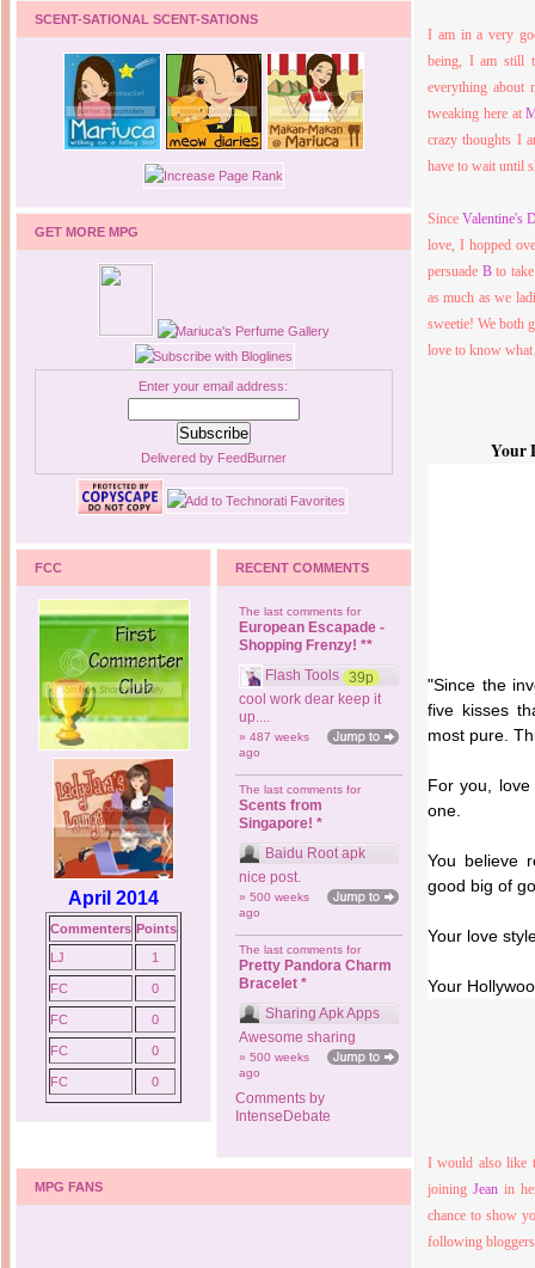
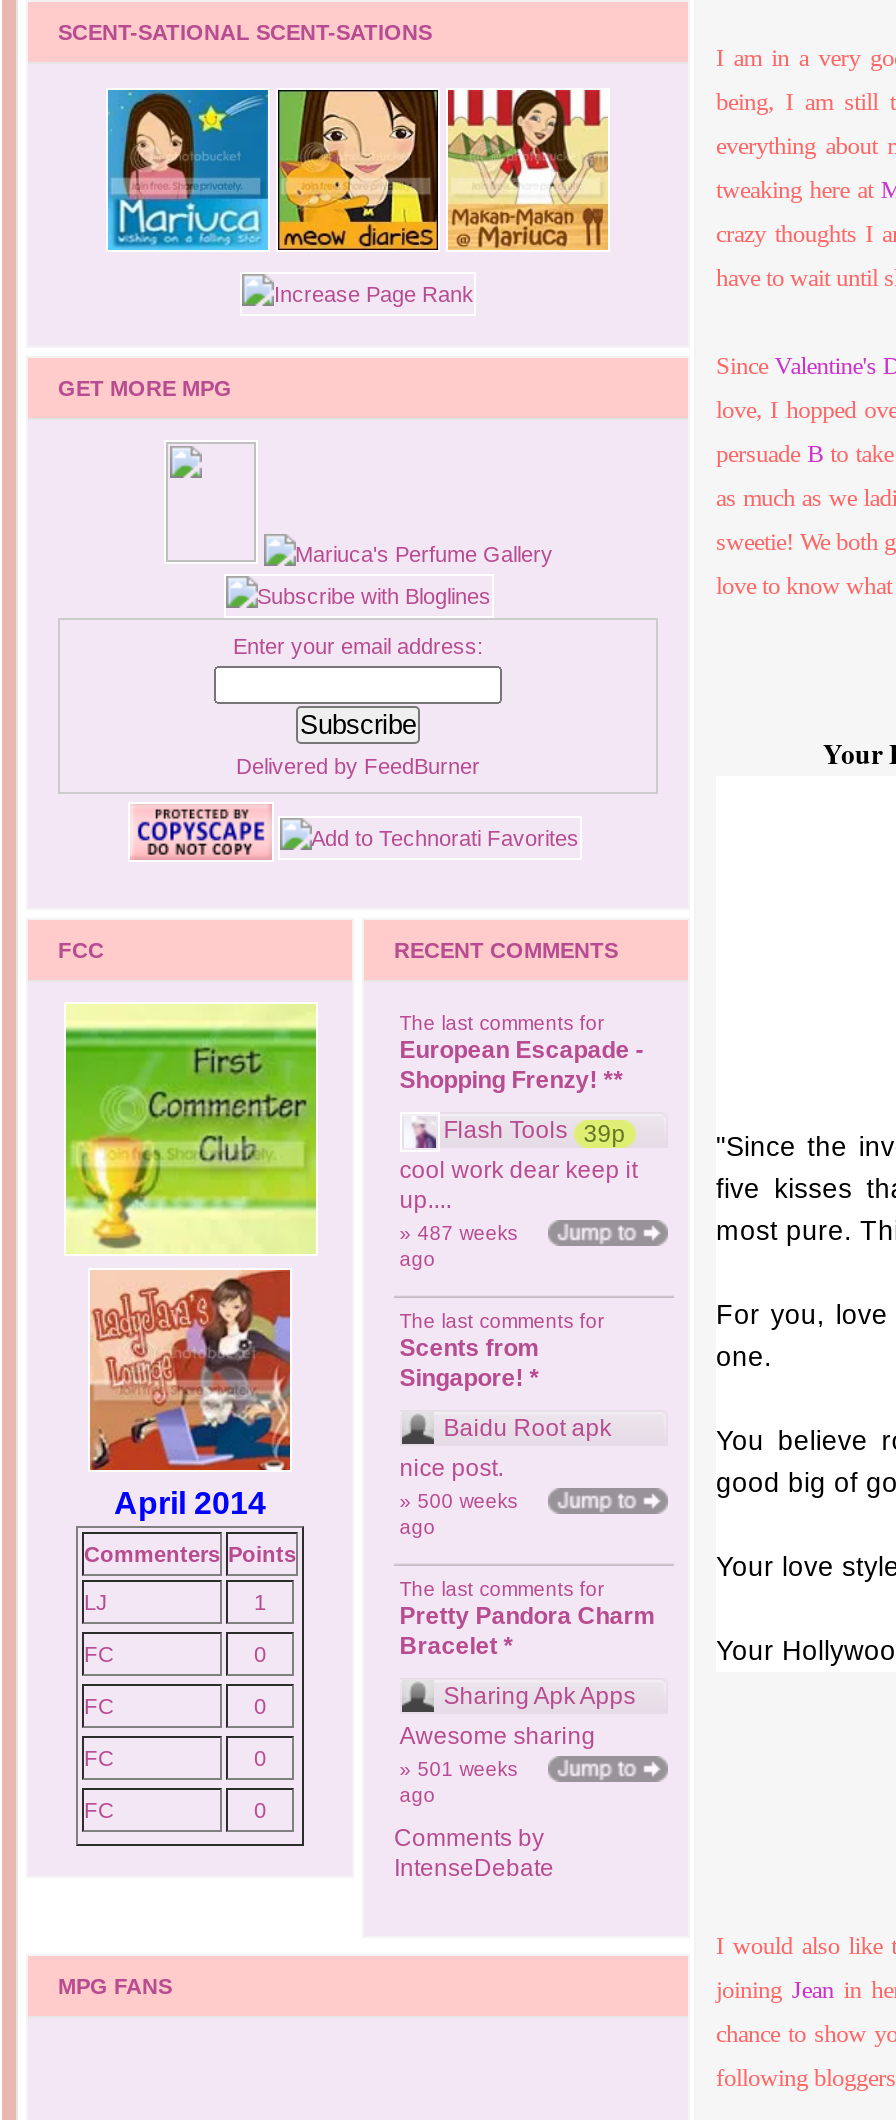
- » 500 weeks
+ » 501 weeks
